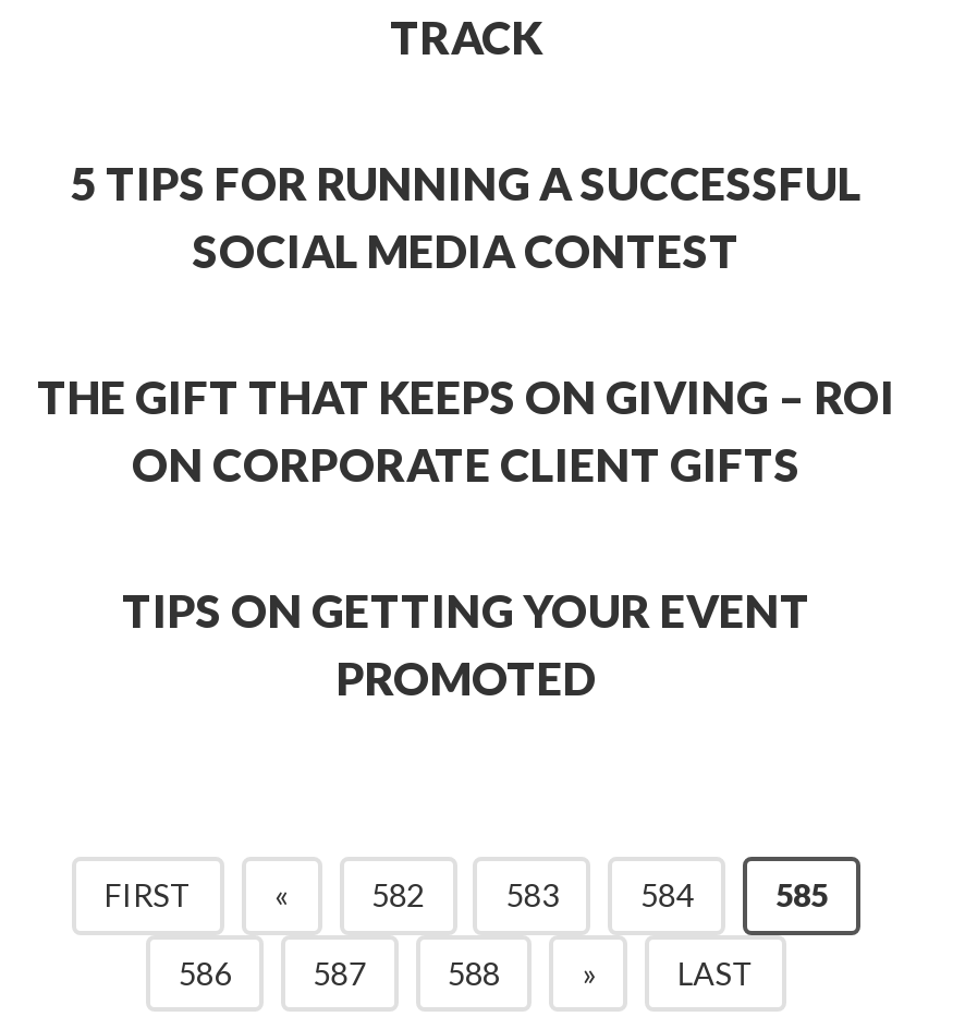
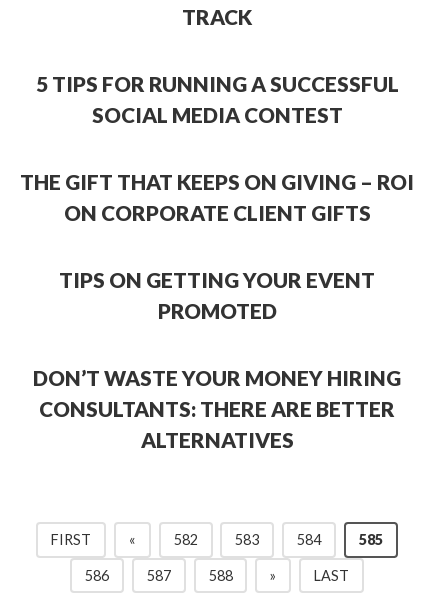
+ DON’T WASTE YOUR MONEY HIRING
+ CONSULTANTS: THERE ARE BETTER
+ ALTERNATIVES
